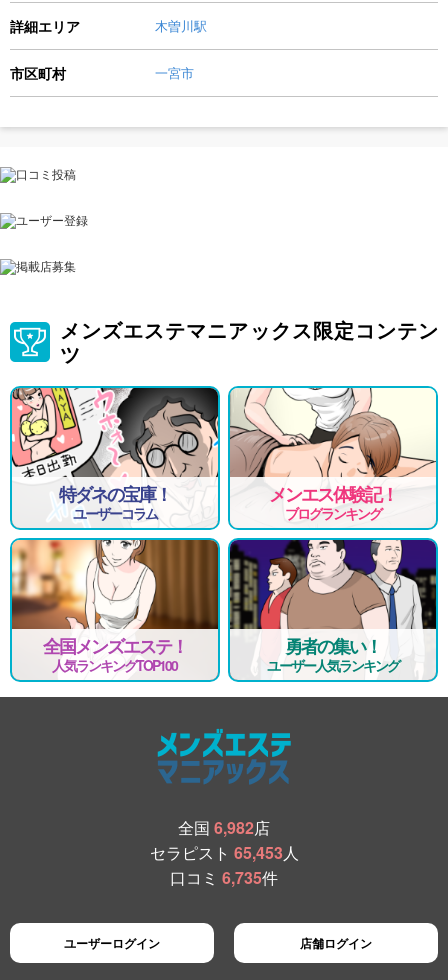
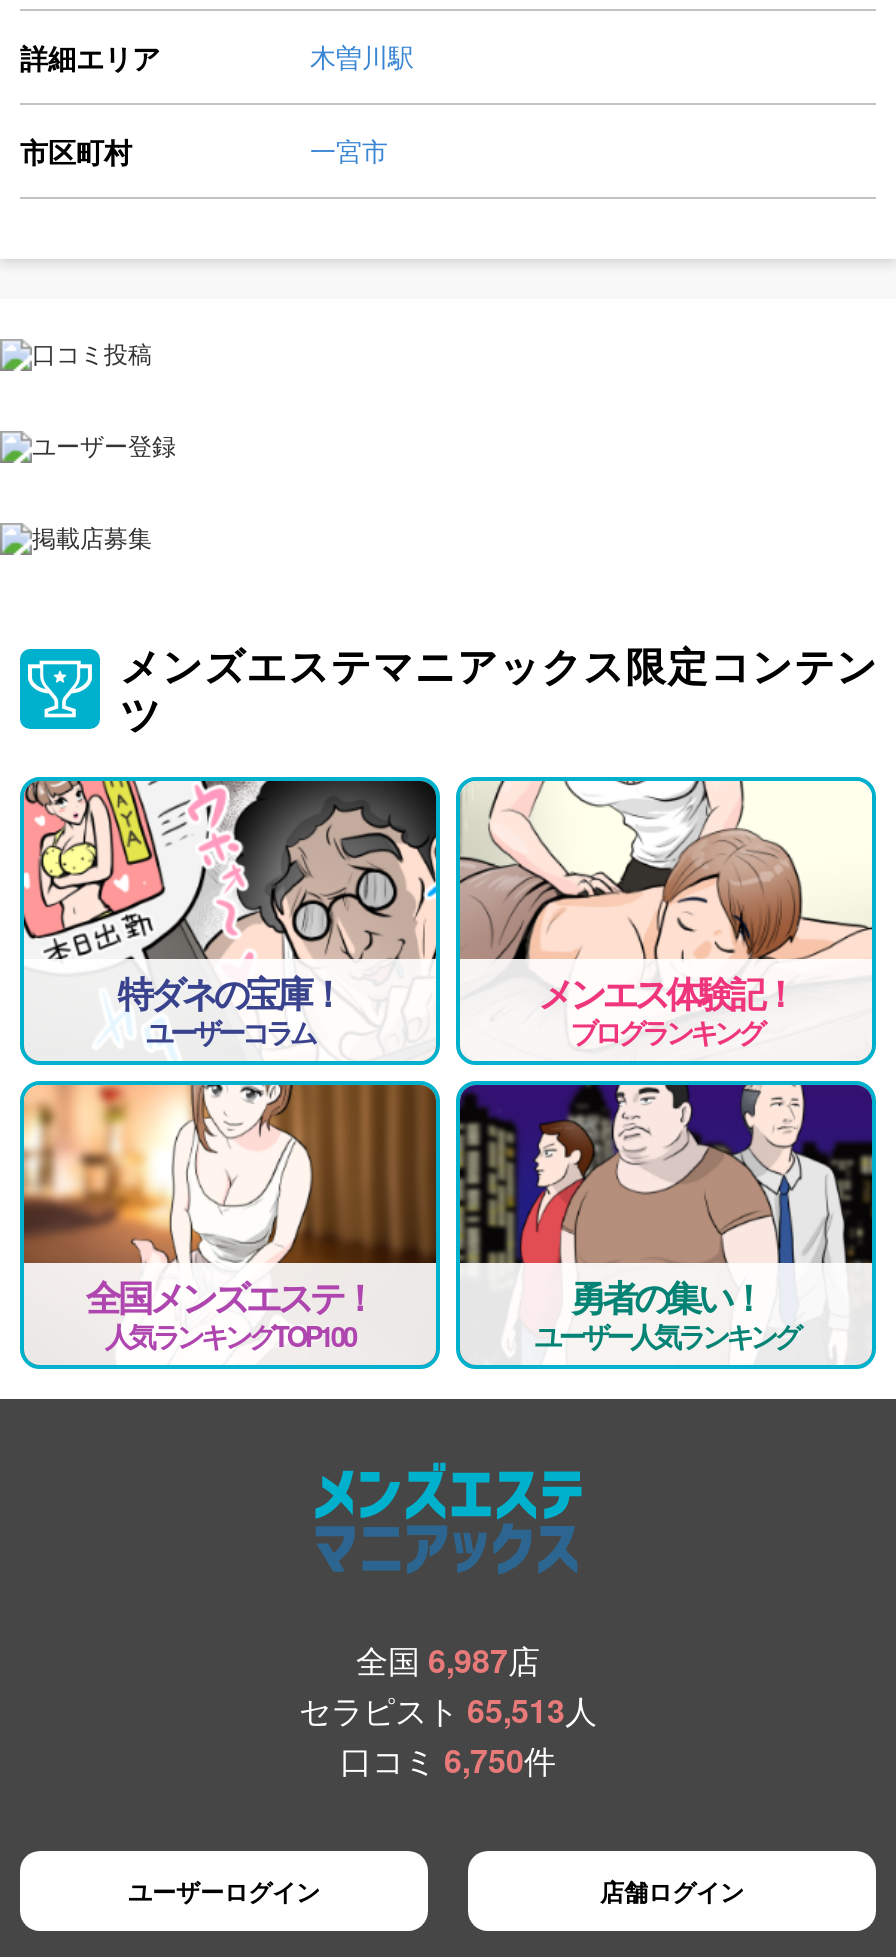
- 全国6,982店
+ 全国6,987店

- セラピスト65,453人
+ セラピスト65,513人

- 口コミ6,735件
+ 口コミ6,750件
